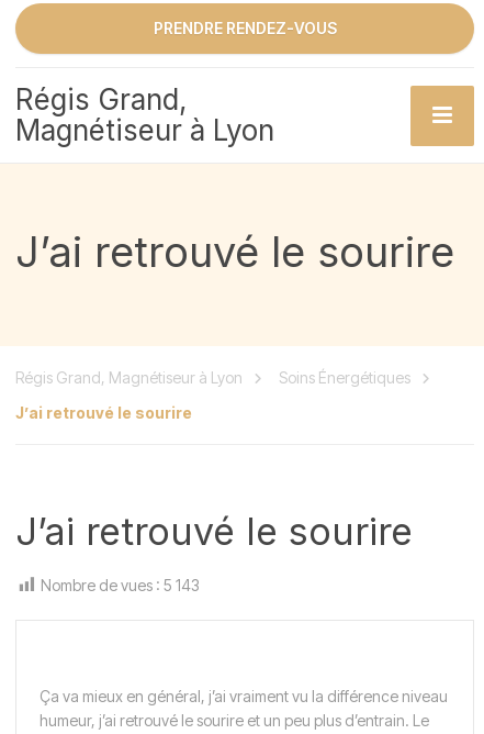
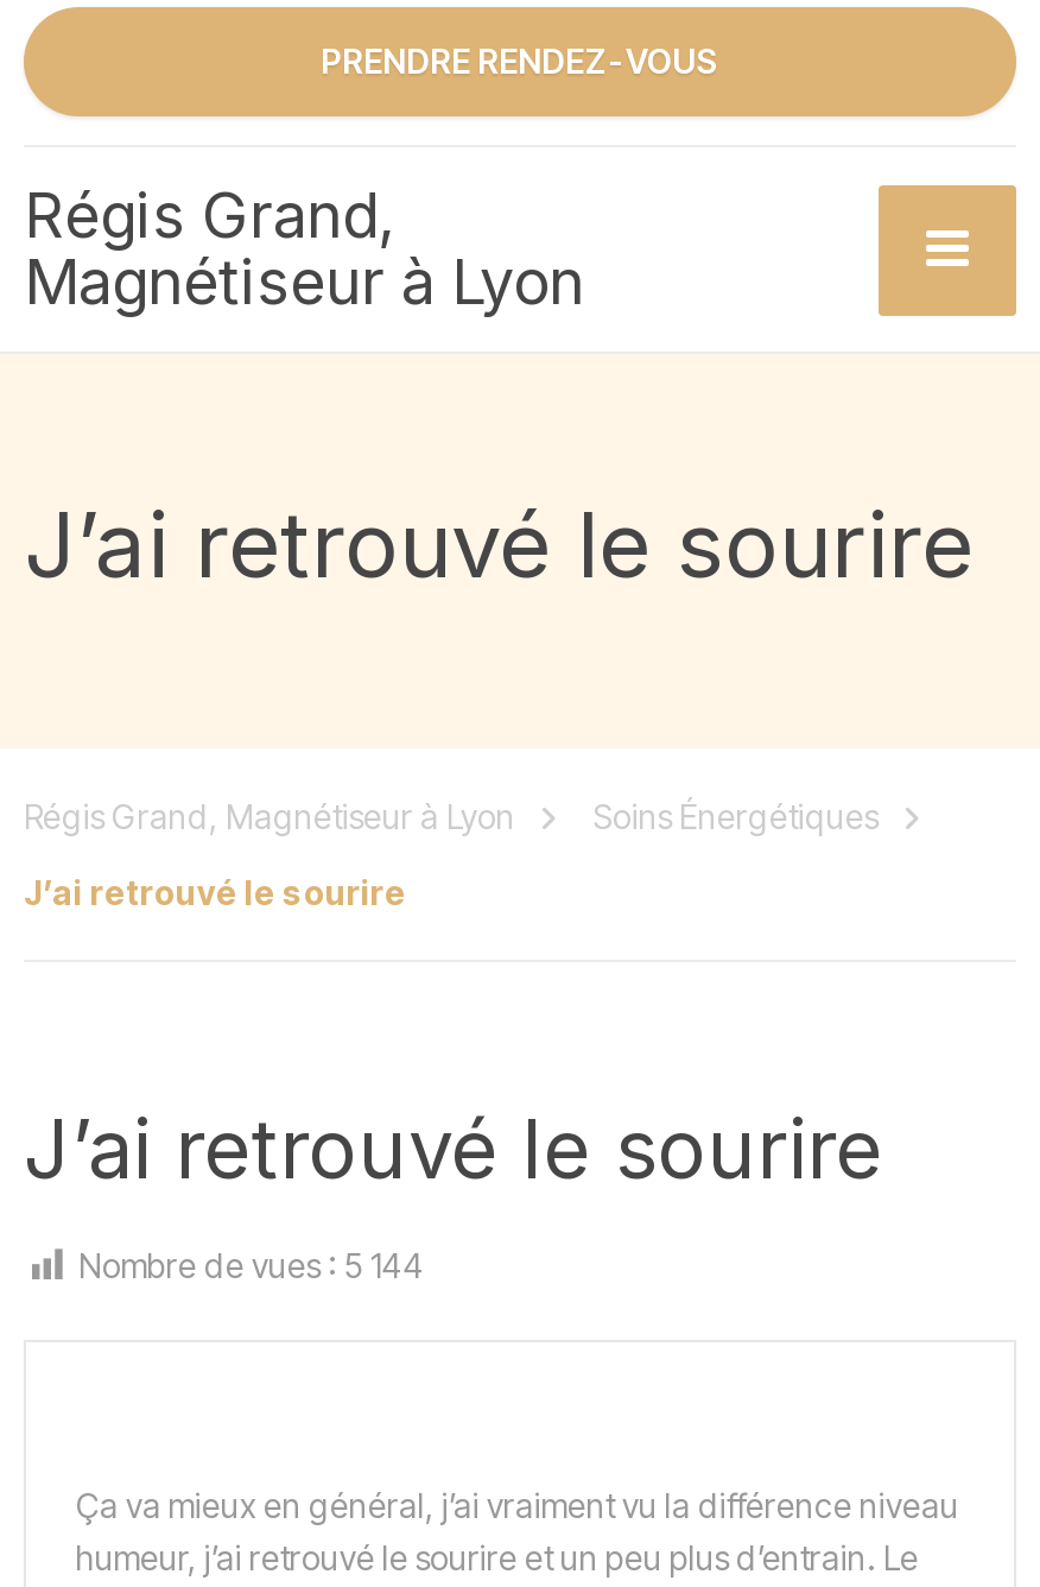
- Nombre de vues : 5 143
+ Nombre de vues : 5 144
